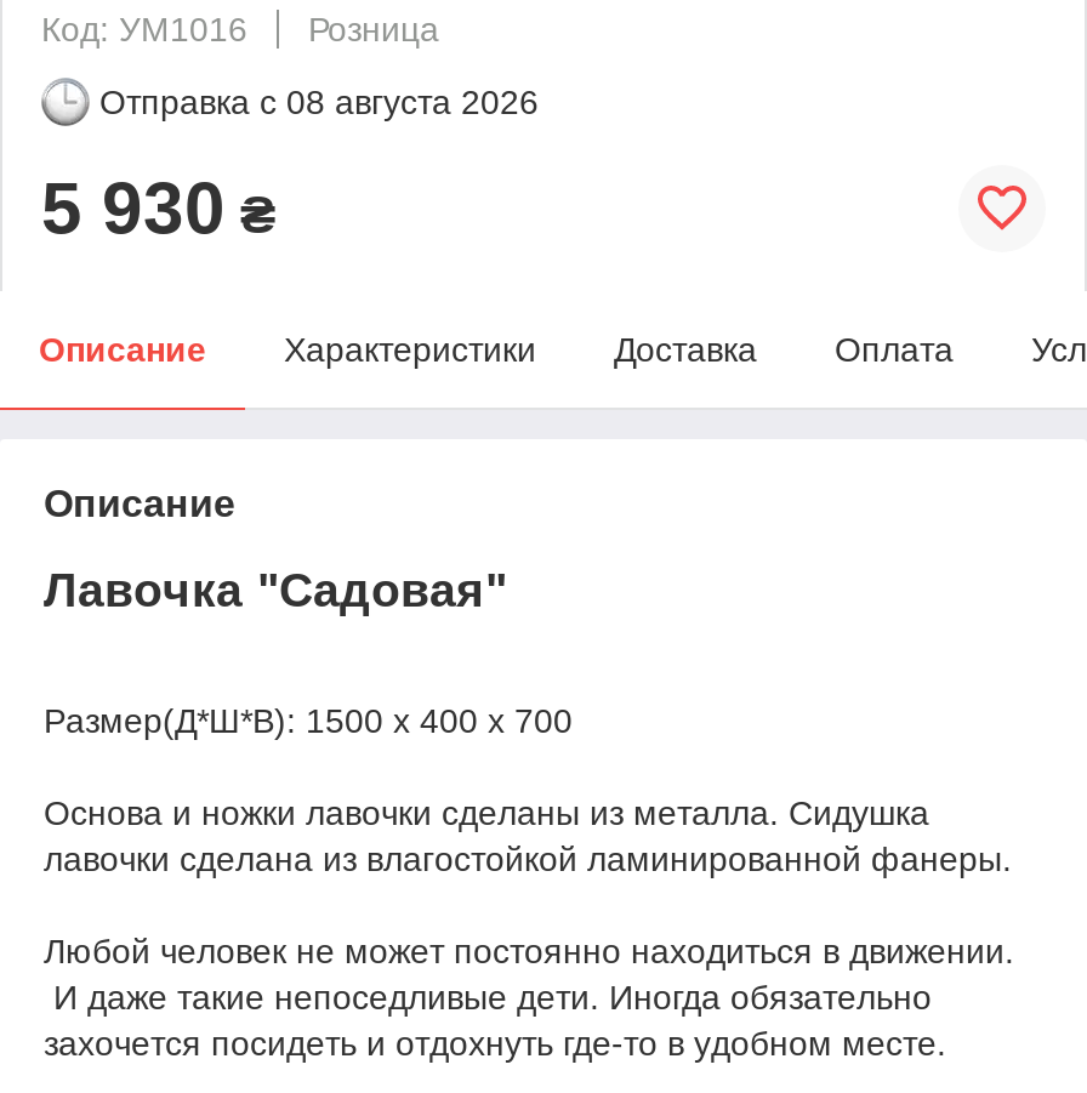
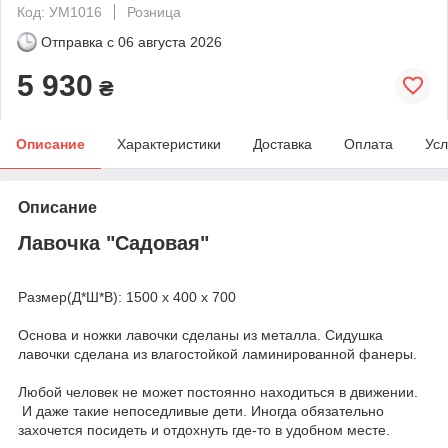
- Отправка с 08 августа 2026
+ Отправка с 06 августа 2026
